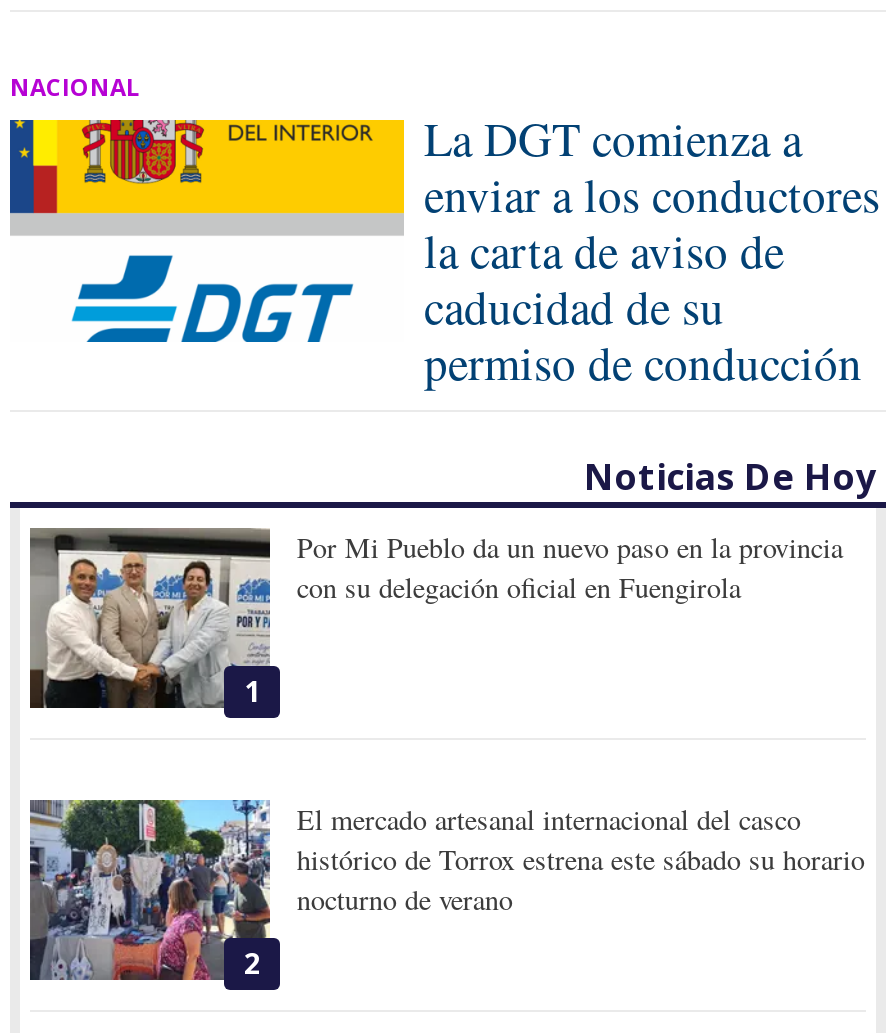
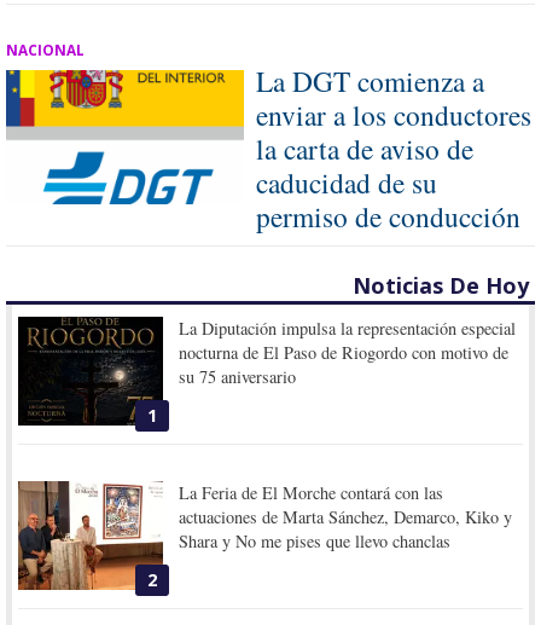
- [image]
- Por Mi Pueblo da un nuevo paso en la provincia
- con su delegación oficial en Fuengirola
+ [image]
+ La Diputación impulsa la representación especial
+ nocturna de El Paso de Riogordo con motivo de
+ su 75 aniversario

- [image]
- El mercado artesanal internacional del casco
- histórico de Torrox estrena este sábado su horario
- nocturno de verano
+ [image]
+ La Feria de El Morche contará con las
+ actuaciones de Marta Sánchez, Demarco, Kiko y
+ Shara y No me pises que llevo chanclas
